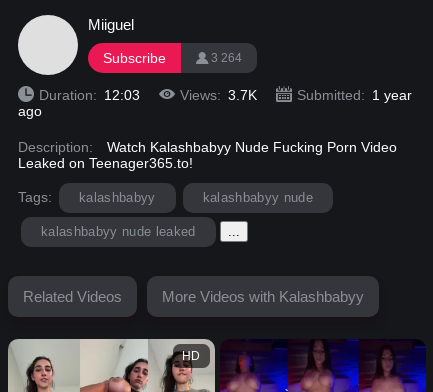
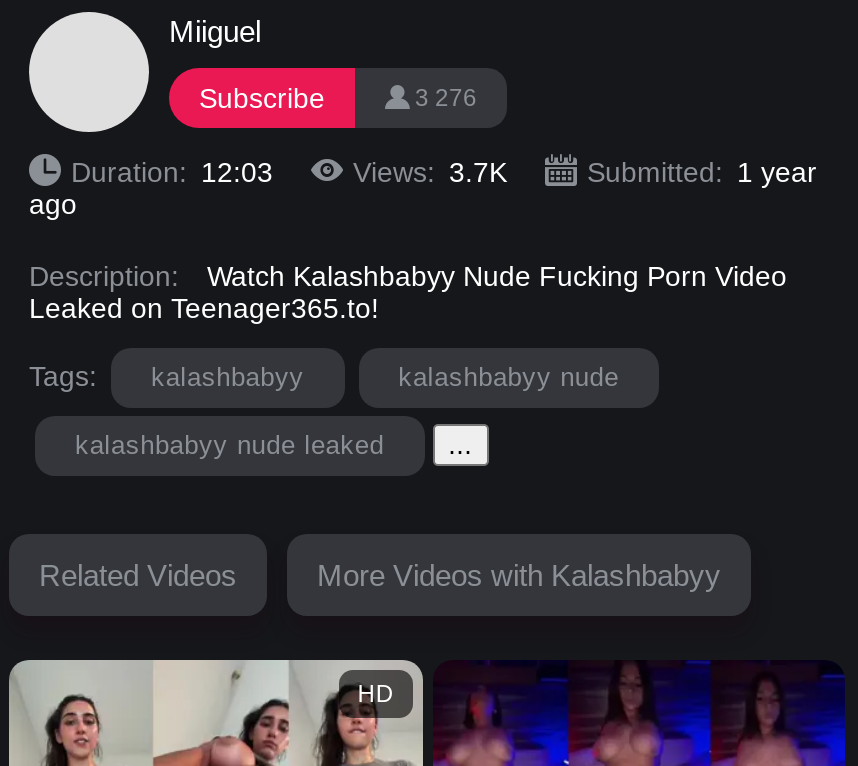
- 3 264
+ 3 276
